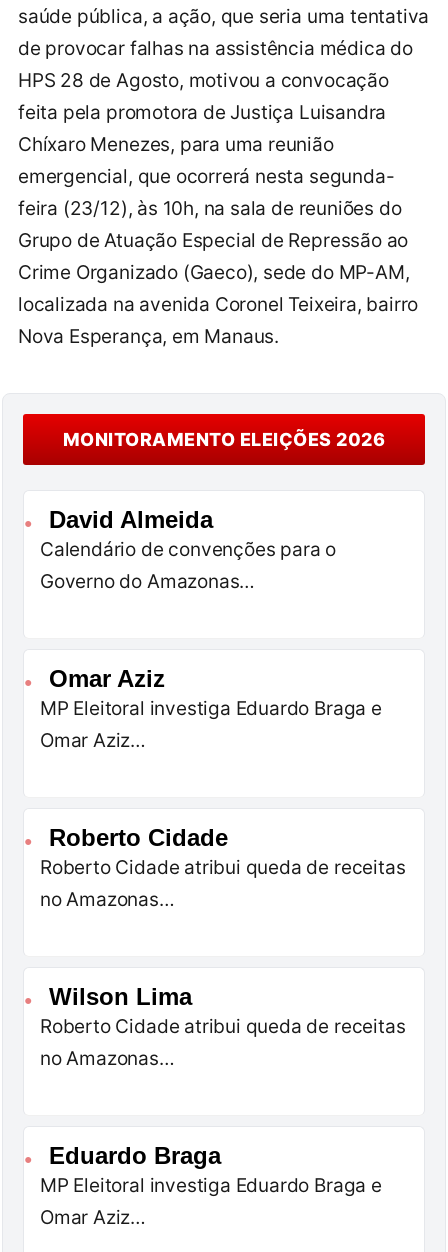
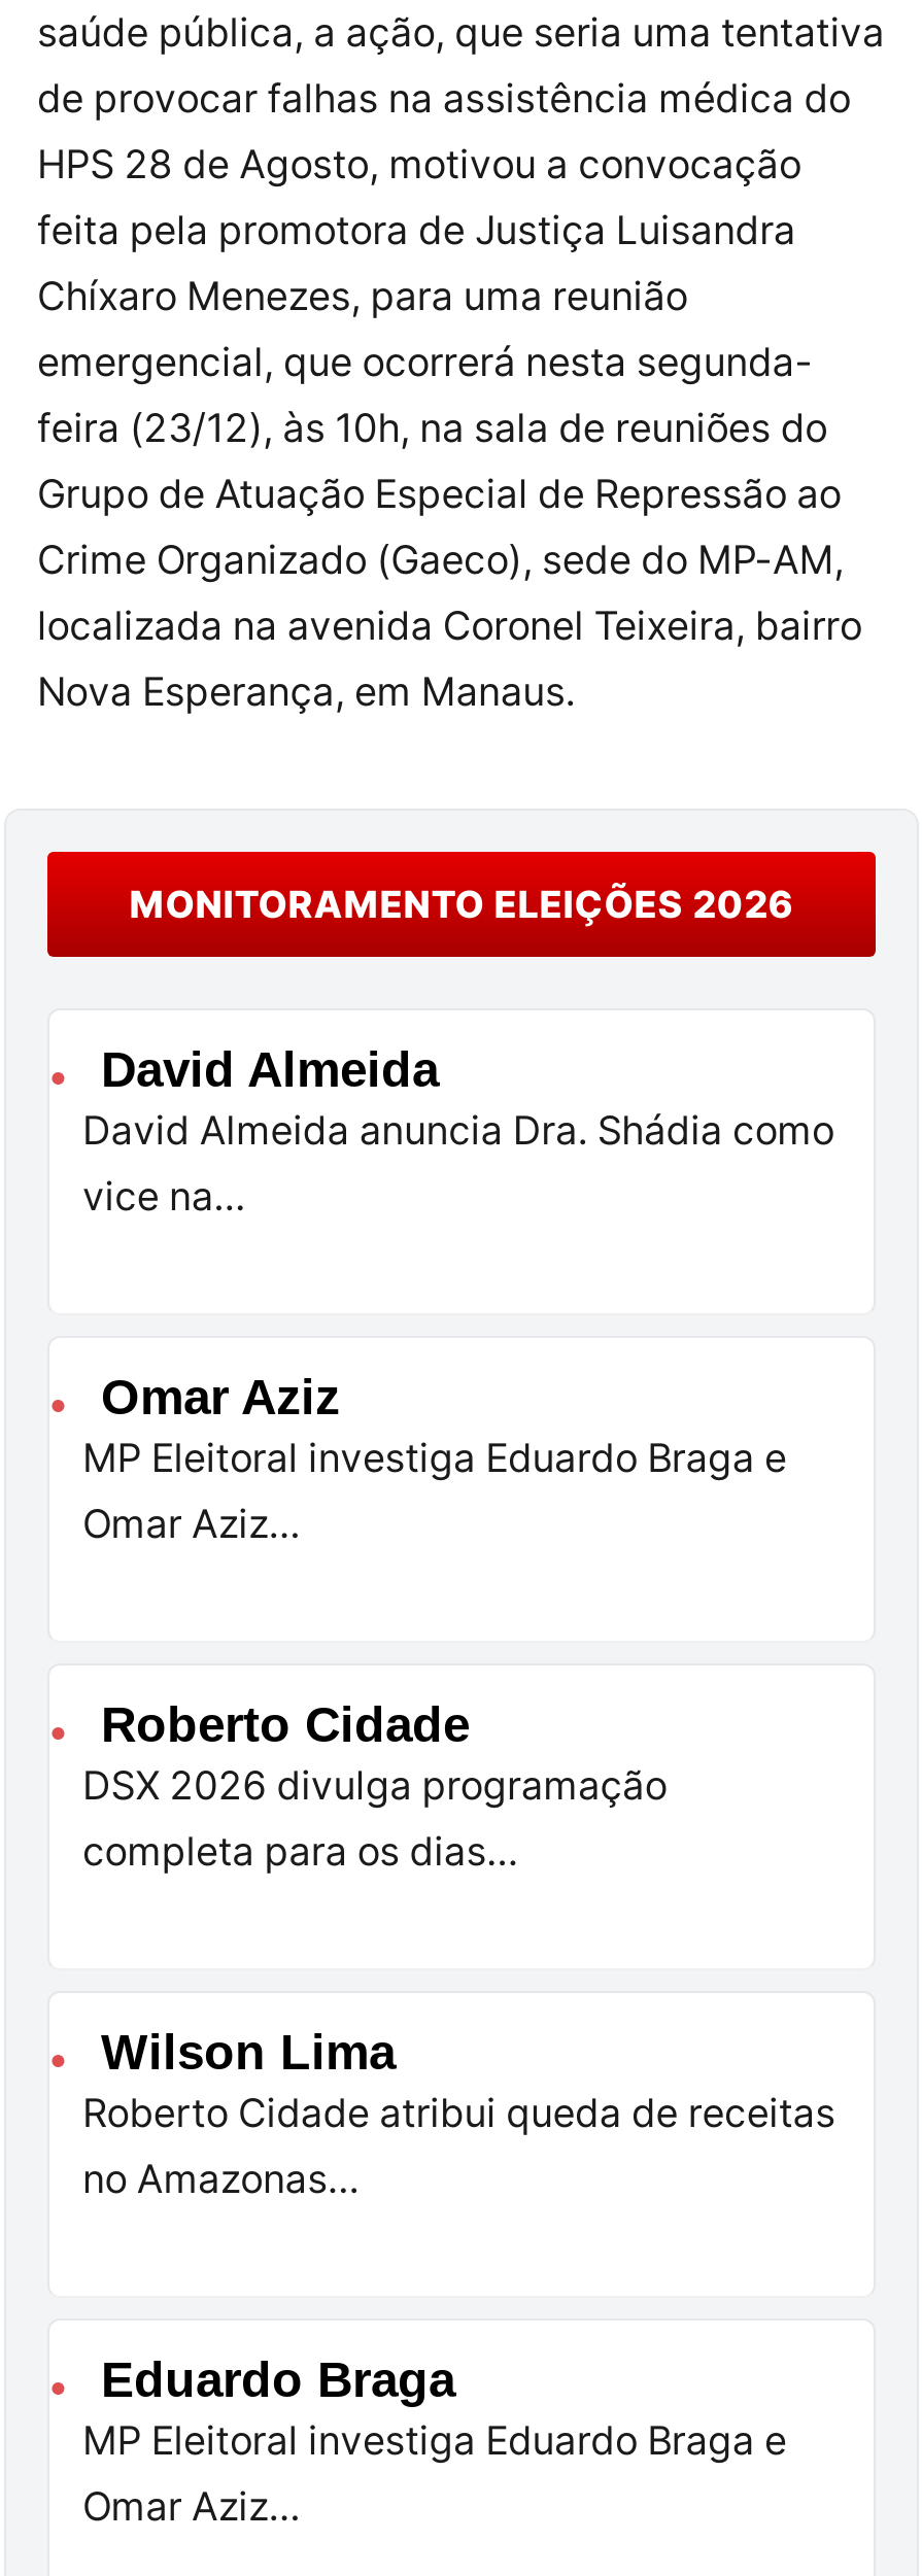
- Calendário de convenções para o
- Governo do Amazonas…
+ David Almeida anuncia Dra. Shádia como
+ vice na…

- Roberto Cidade atribui queda de receitas
- no Amazonas…
+ DSX 2026 divulga programação
+ completa para os dias…
